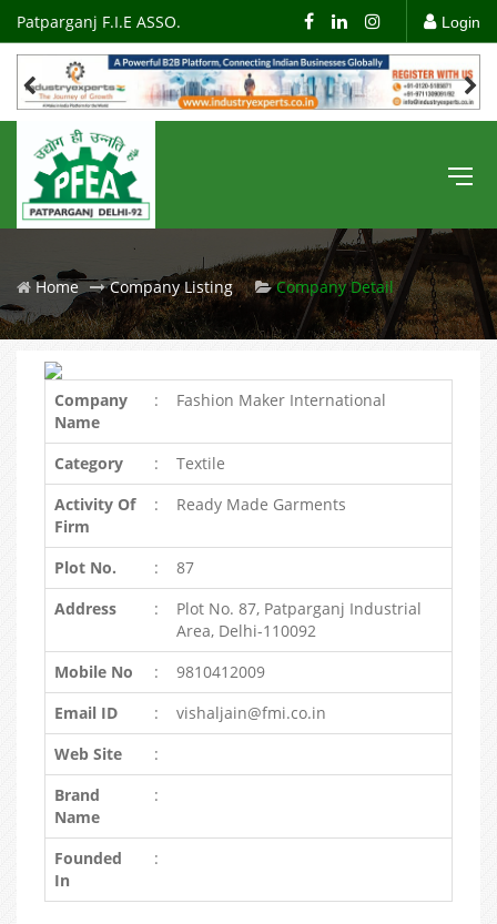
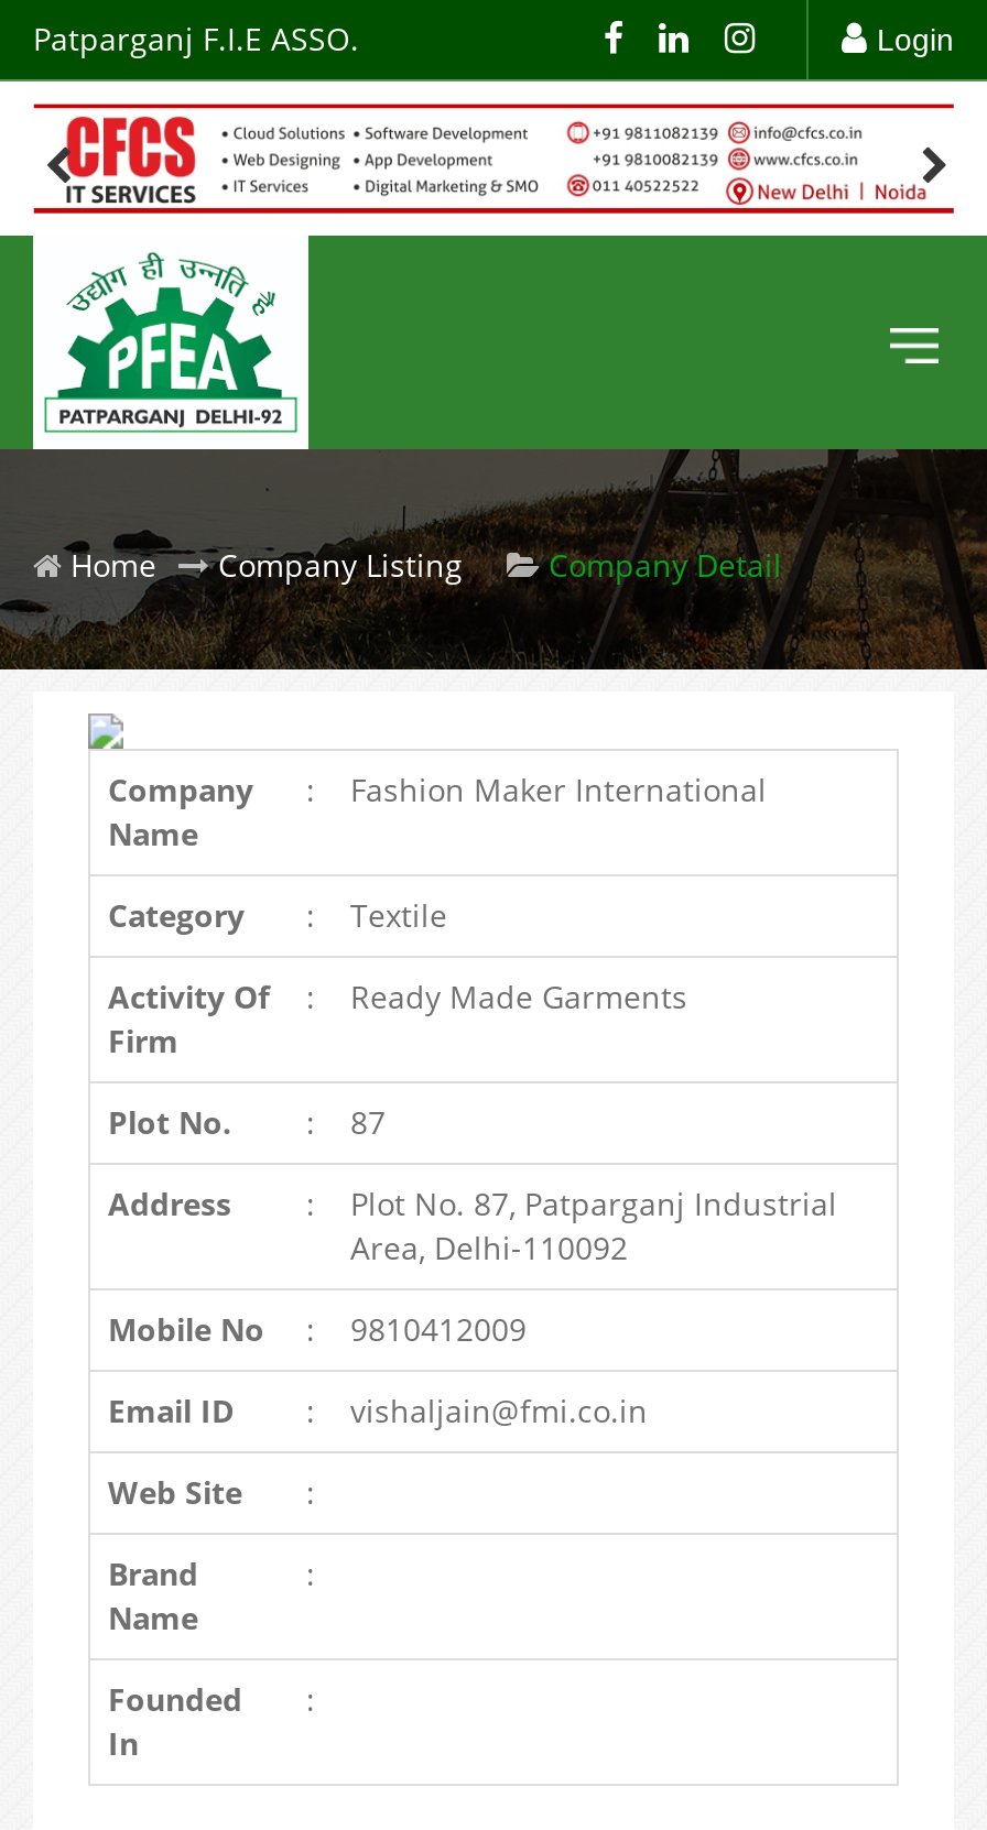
- [image]
+ [image]
